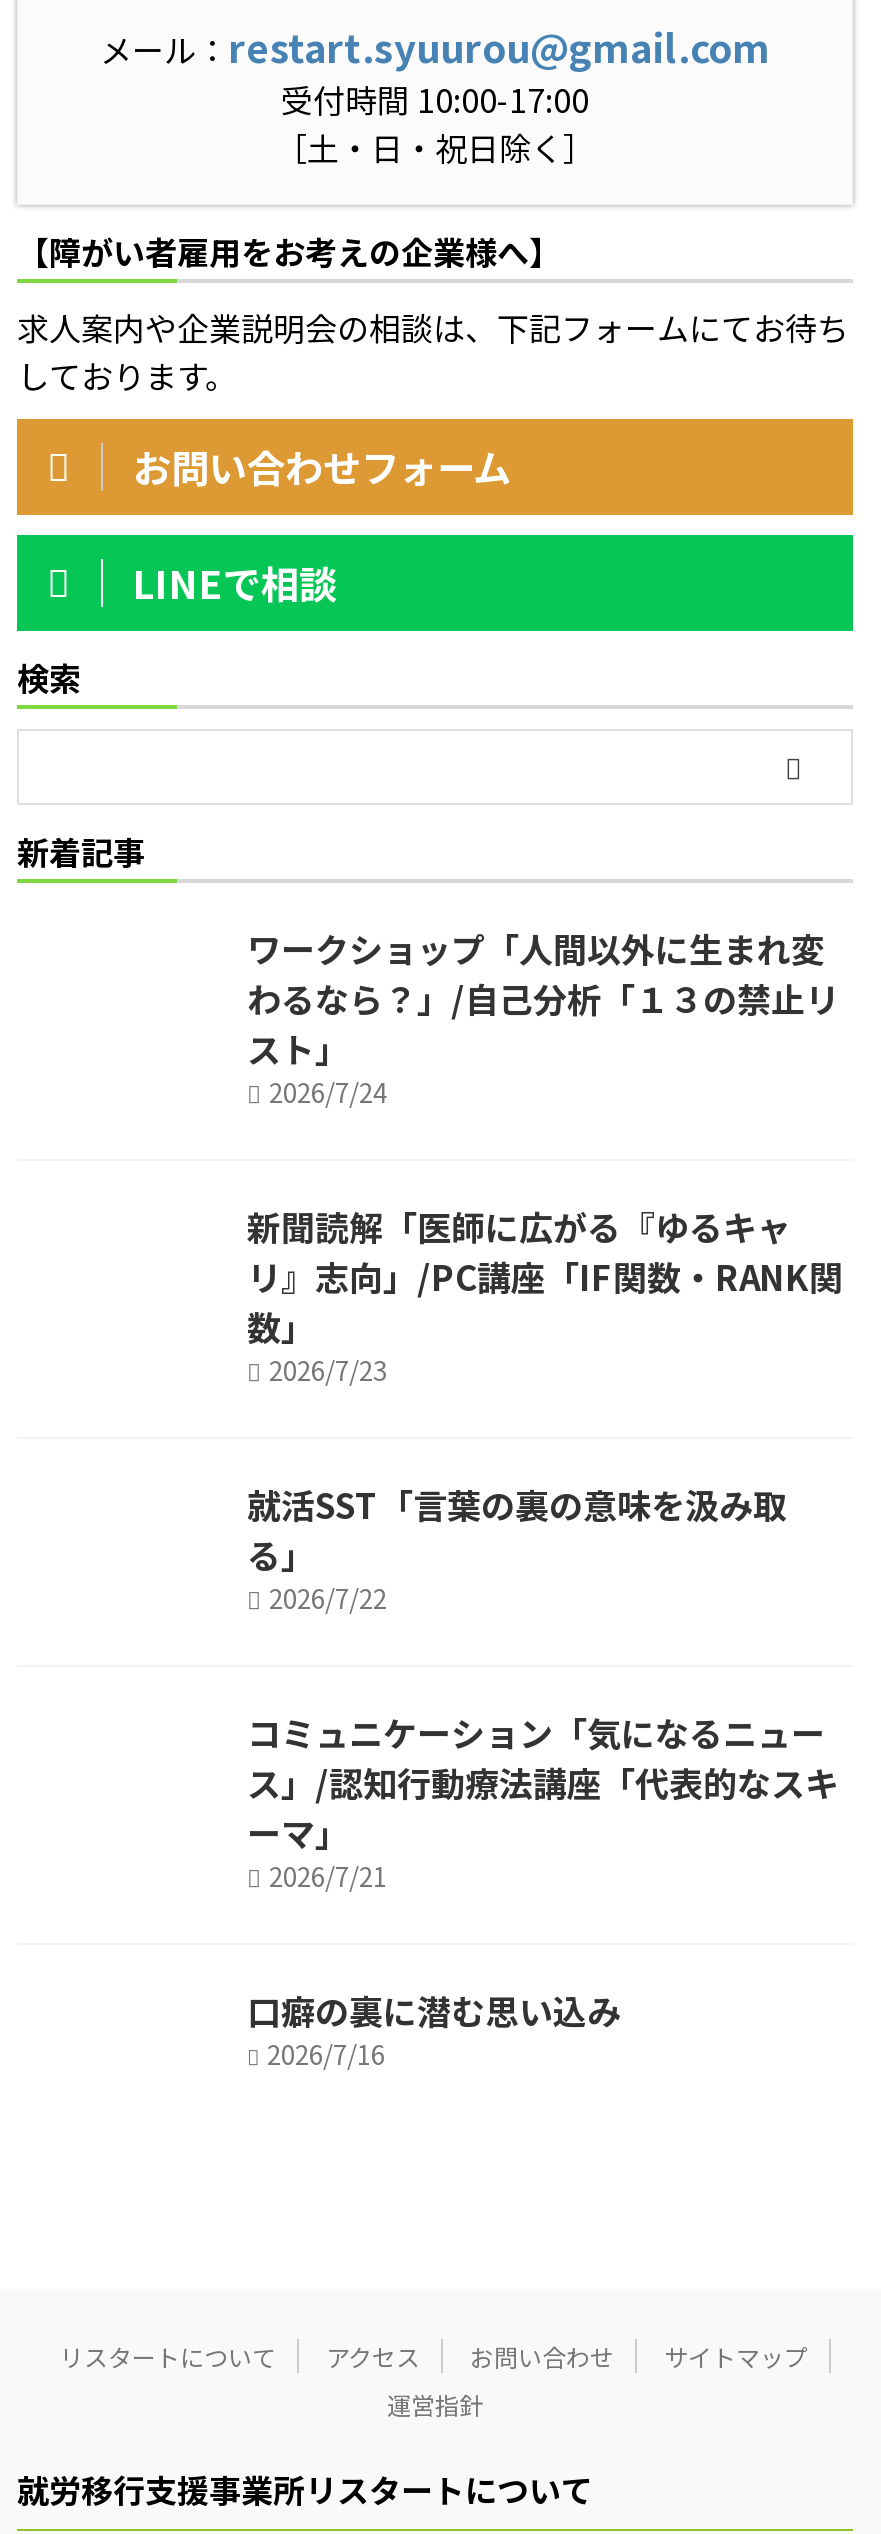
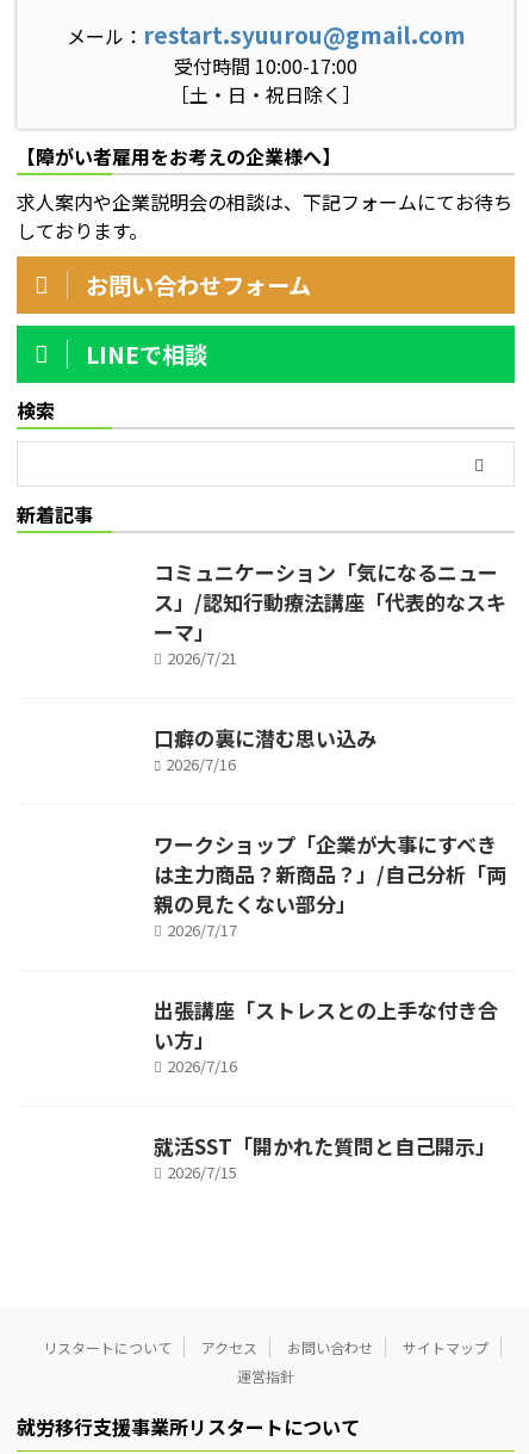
- ワークショップ「人間以外に生まれ変
- わるなら？」/自己分析「１３の禁止リ
- スト」
- 2026/7/24
- 新聞読解「医師に広がる『ゆるキャ
- リ』志向」/PC講座「IF関数・RANK関
- 数」
- 2026/7/23
- 就活SST「言葉の裏の意味を汲み取
- る」
- 2026/7/22

moved up: コミュニケーション「気になるニュー | ス」/認知行動療法講座「代表的なスキ | ーマ」 | 2026/7/21 | 口癖の裏に潜む思い込み | 2026/7/16

+ ワークショップ「企業が大事にすべき
+ は主力商品？新商品？」/自己分析「両
+ 親の見たくない部分」
+ 2026/7/17
+ 出張講座「ストレスとの上手な付き合
+ い方」
+ 2026/7/16
+ 就活SST「開かれた質問と自己開示」
+ 2026/7/15
